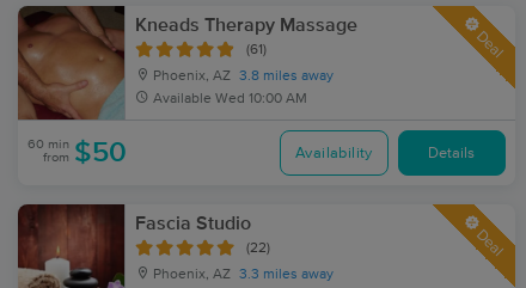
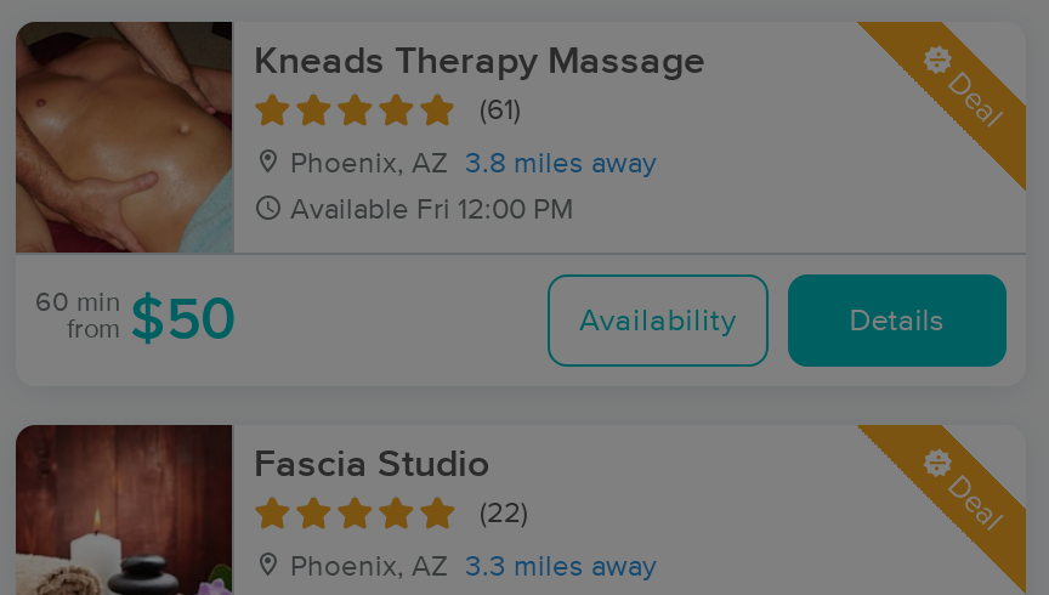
- Available Wed 10:00 AM
+ Available Fri 12:00 PM
